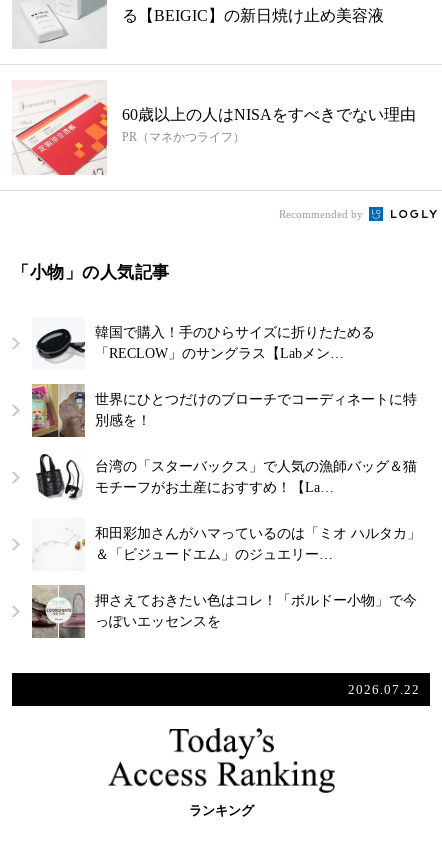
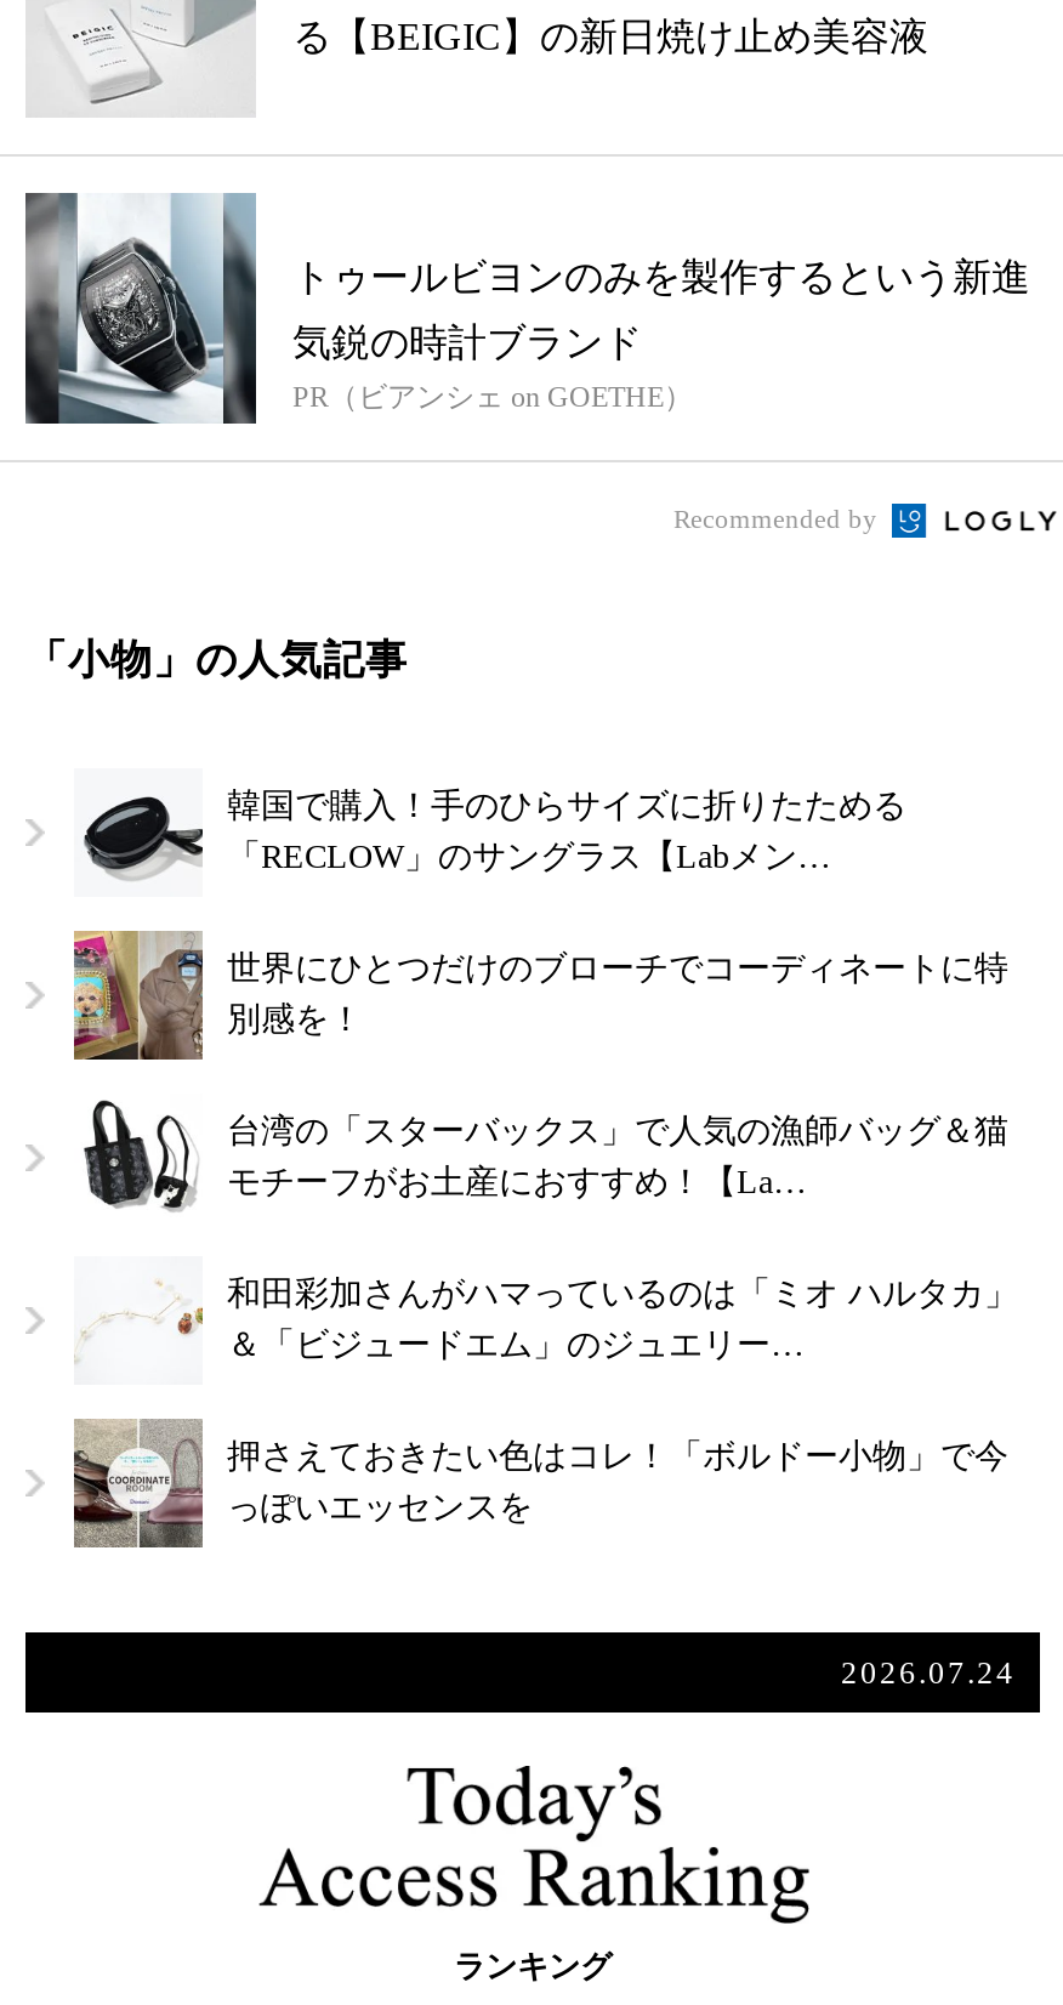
- [image]
- 60歳以上の人はNISAをすべきでない理由
- PR（マネかつライフ）
+ [image]
+ トゥールビヨンのみを製作するという新進
+ 気鋭の時計ブランド
+ PR（ビアンシェ on GOETHE）

- 2026.07.22
+ 2026.07.24
